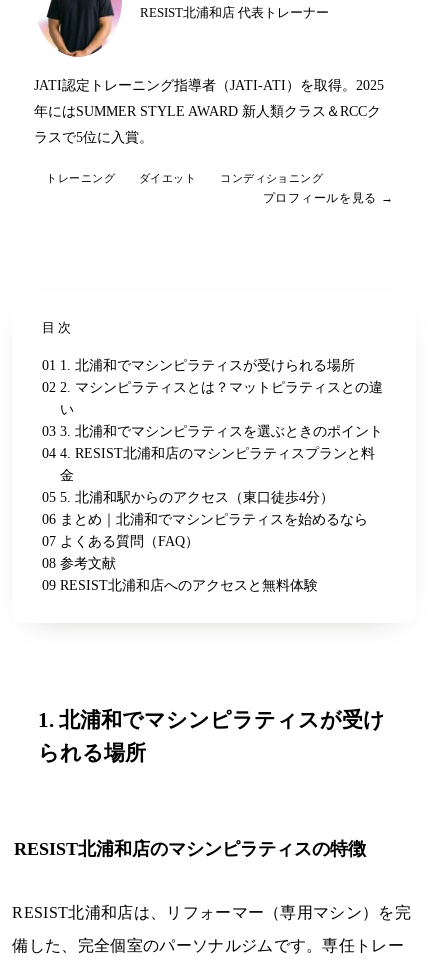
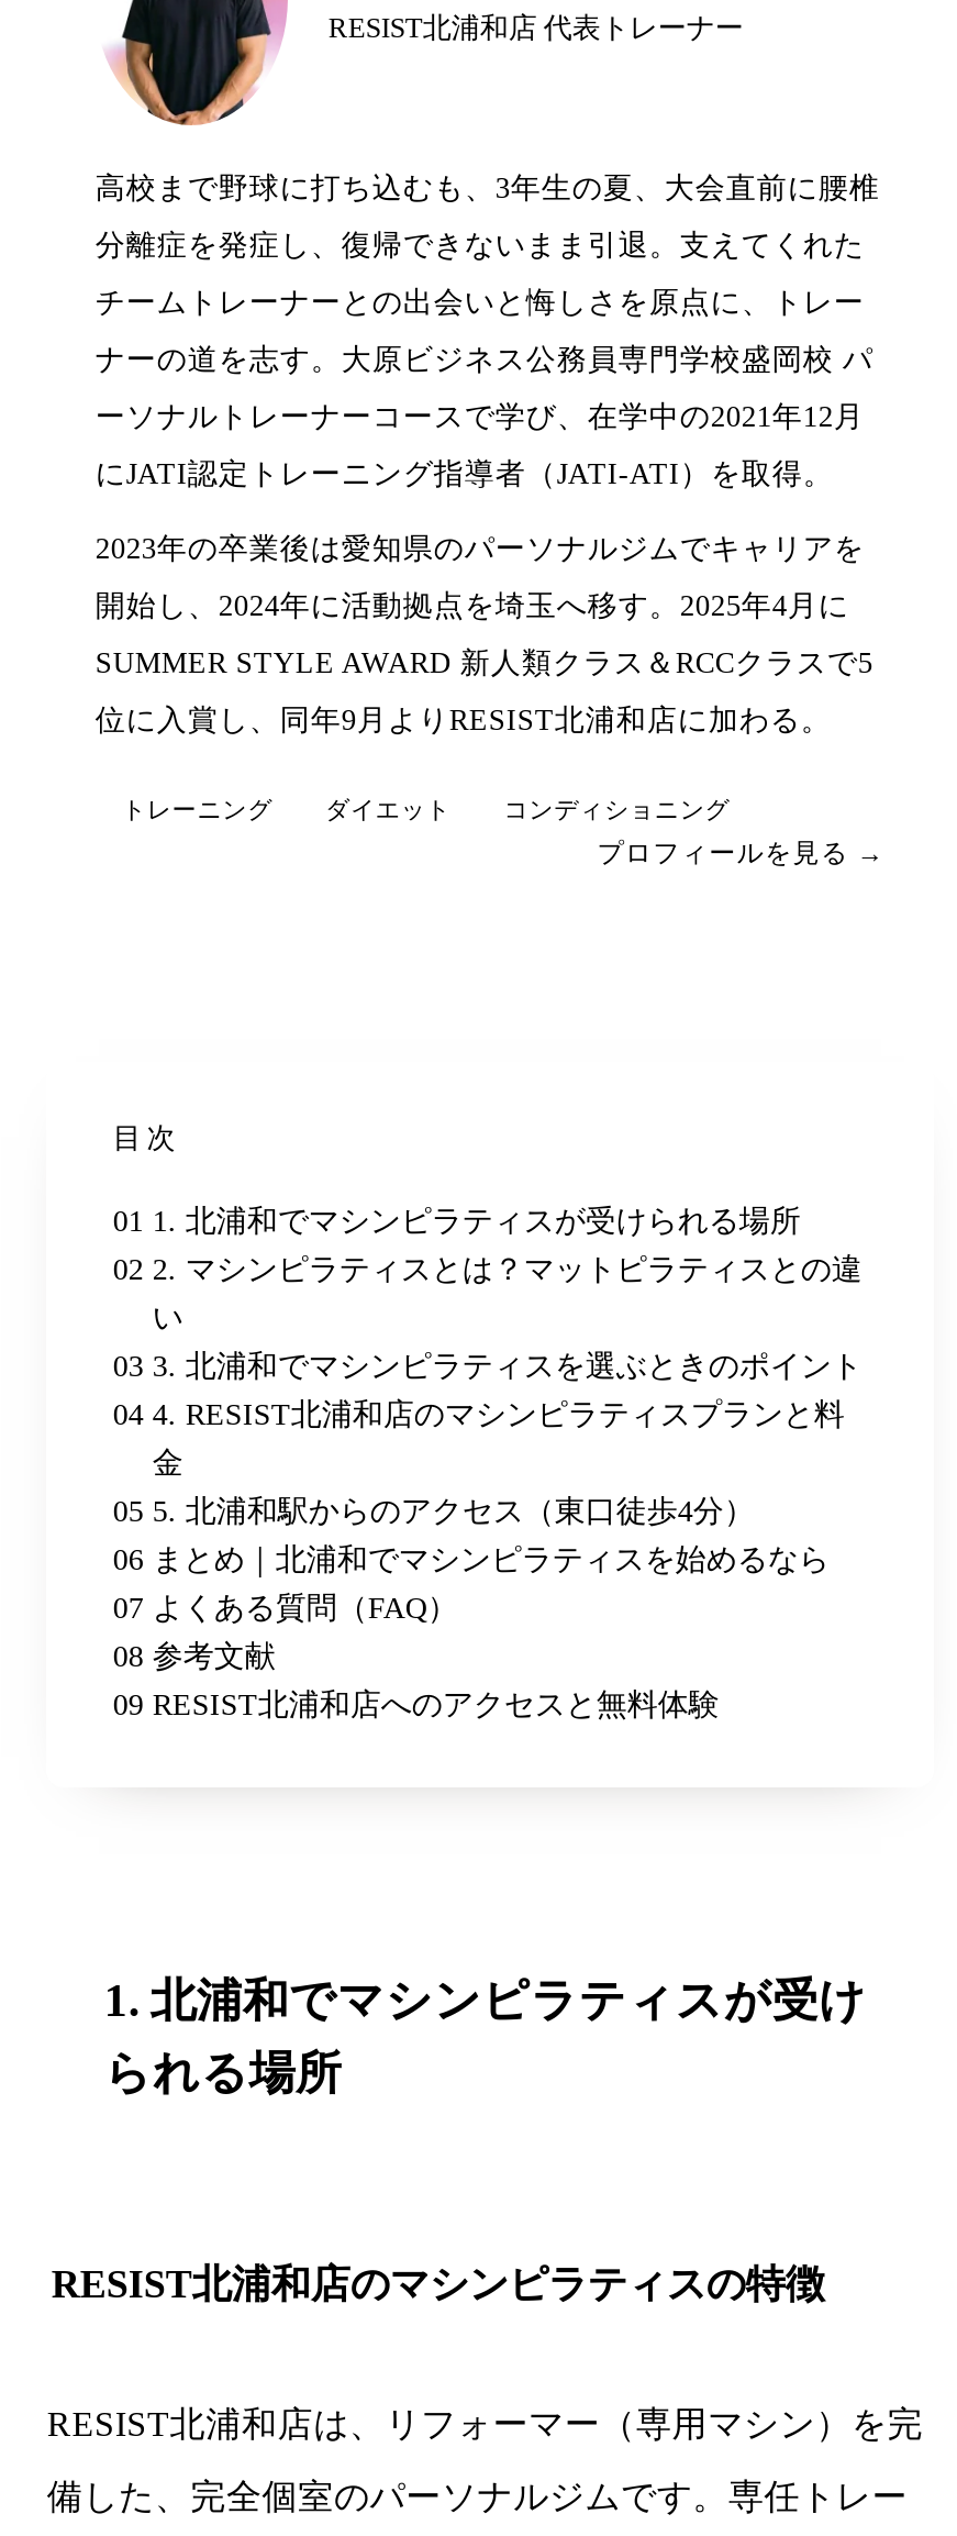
- JATI認定トレーニング指導者（JATI-ATI）を取得。2025
- 年にはSUMMER STYLE AWARD 新人類クラス＆RCCク
- ラスで5位に入賞。
+ 高校まで野球に打ち込むも、3年生の夏、大会直前に腰椎
+ 分離症を発症し、復帰できないまま引退。支えてくれた
+ チームトレーナーとの出会いと悔しさを原点に、トレー
+ ナーの道を志す。大原ビジネス公務員専門学校盛岡校 パ
+ ーソナルトレーナーコースで学び、在学中の2021年12月
+ にJATI認定トレーニング指導者（JATI-ATI）を取得。
+ 2023年の卒業後は愛知県のパーソナルジムでキャリアを
+ 開始し、2024年に活動拠点を埼玉へ移す。2025年4月に
+ SUMMER STYLE AWARD 新人類クラス＆RCCクラスで5
+ 位に入賞し、同年9月よりRESIST北浦和店に加わる。
